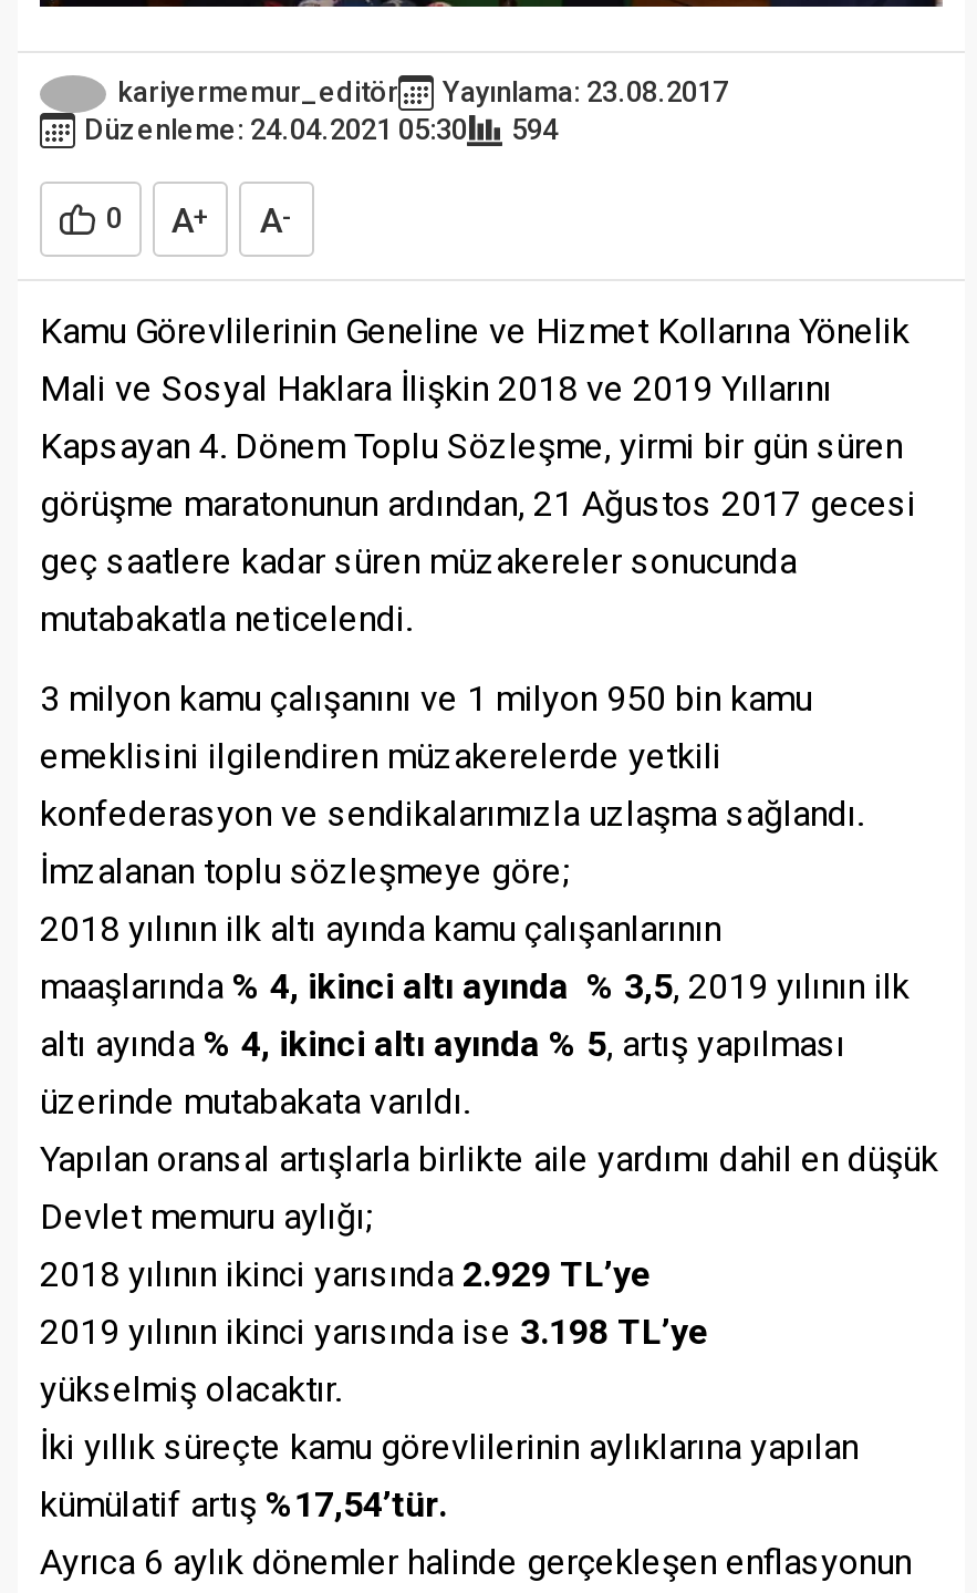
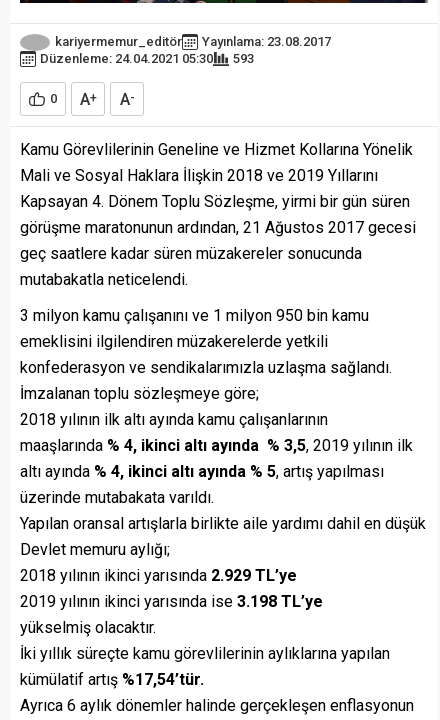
- Düzenleme: 24.04.2021 05:30 594
+ Düzenleme: 24.04.2021 05:30 593
